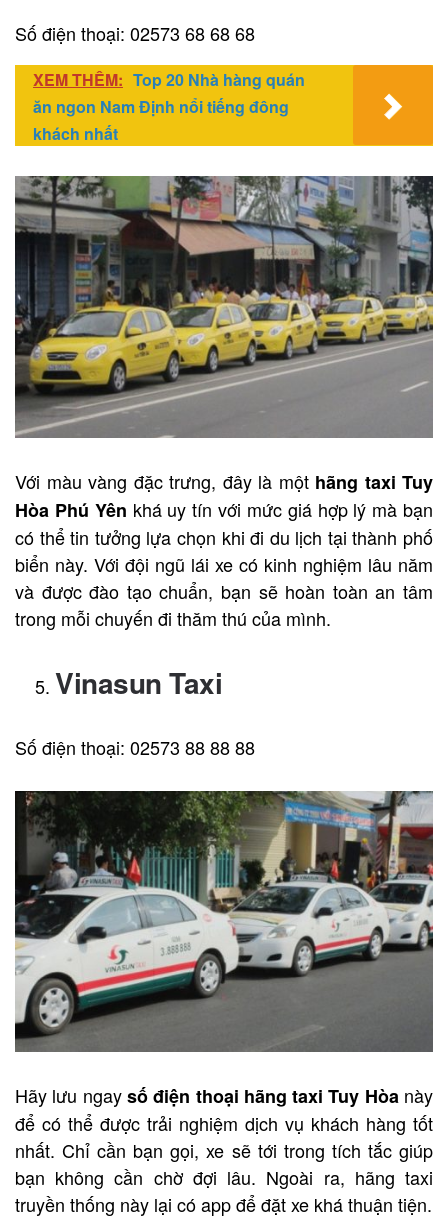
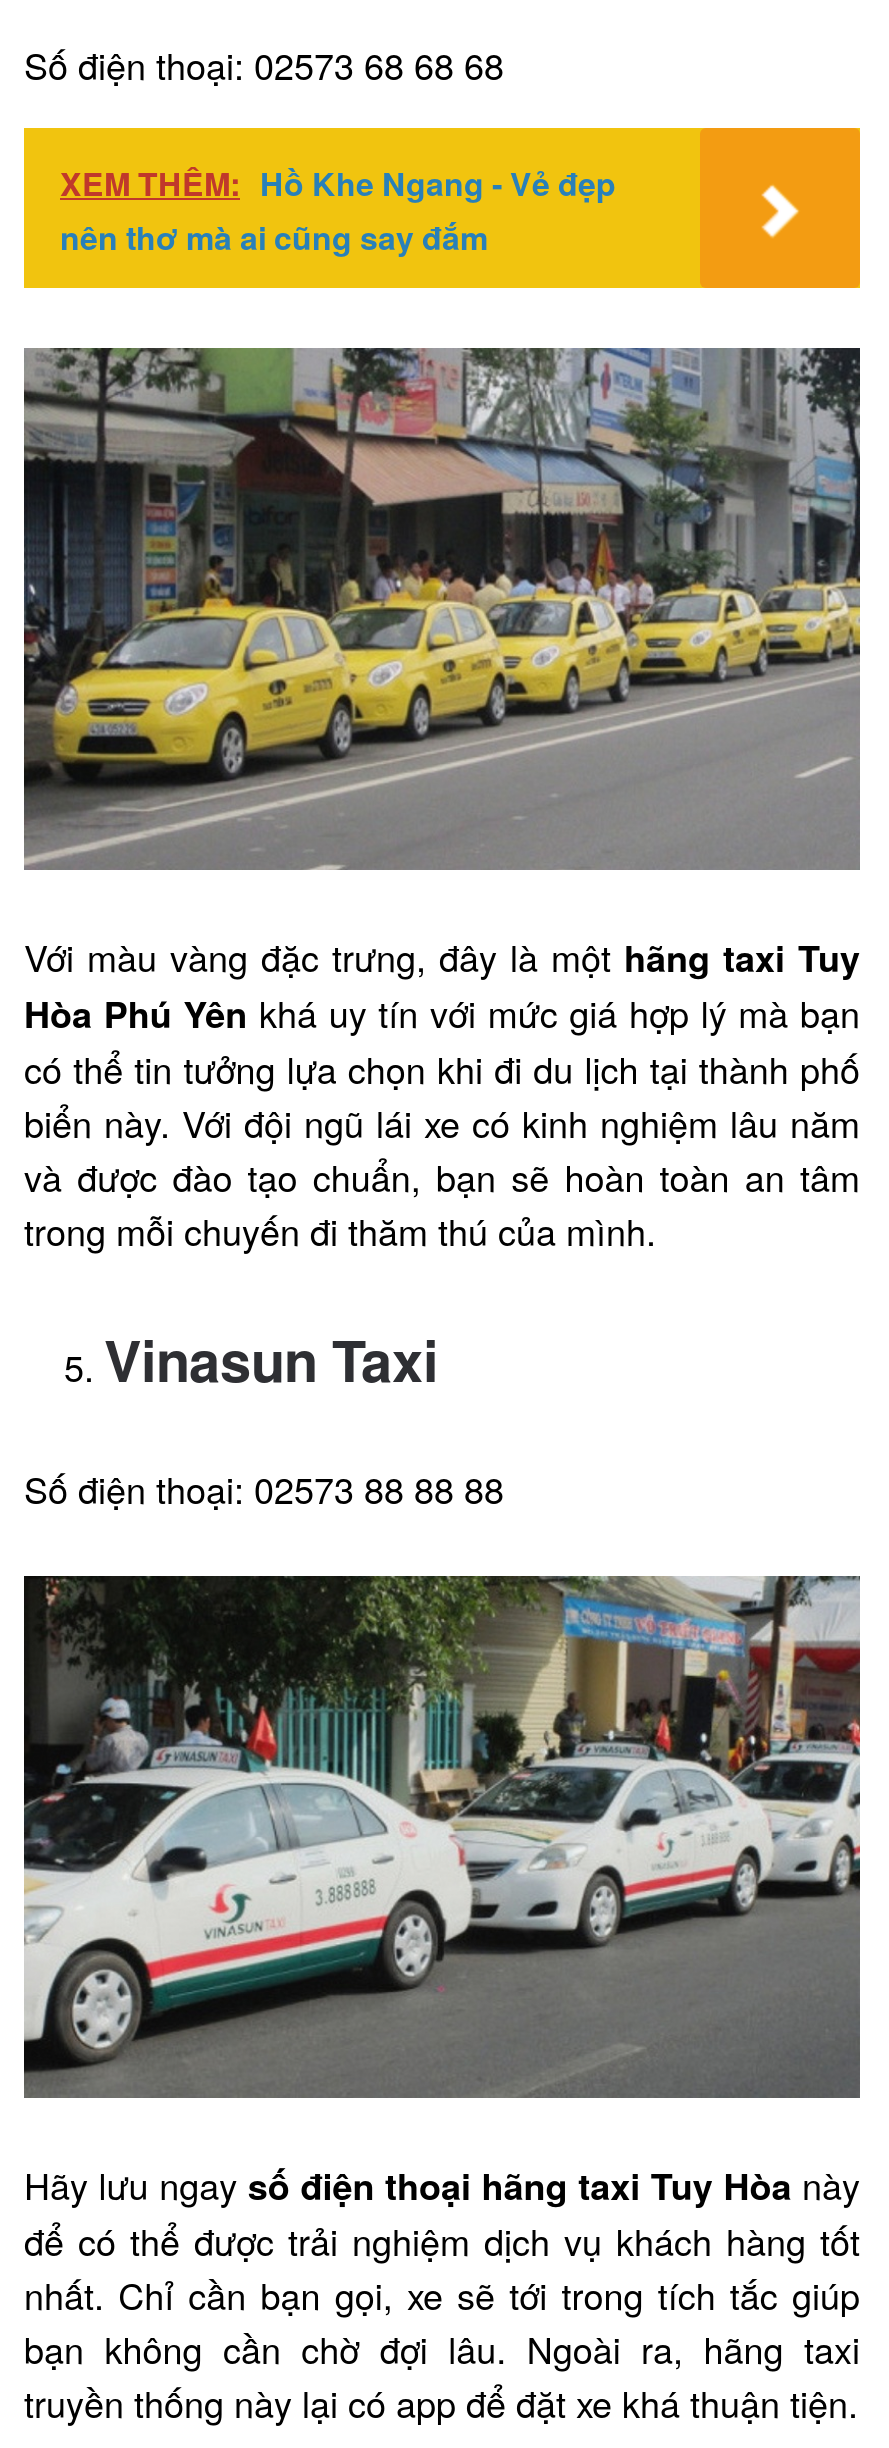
- XEM THÊM: Top 20 Nhà hàng quán
- ăn ngon Nam Định nổi tiếng đông
- khách nhất
+ XEM THÊM: Hồ Khe Ngang - Vẻ đẹp
+ nên thơ mà ai cũng say đắm
